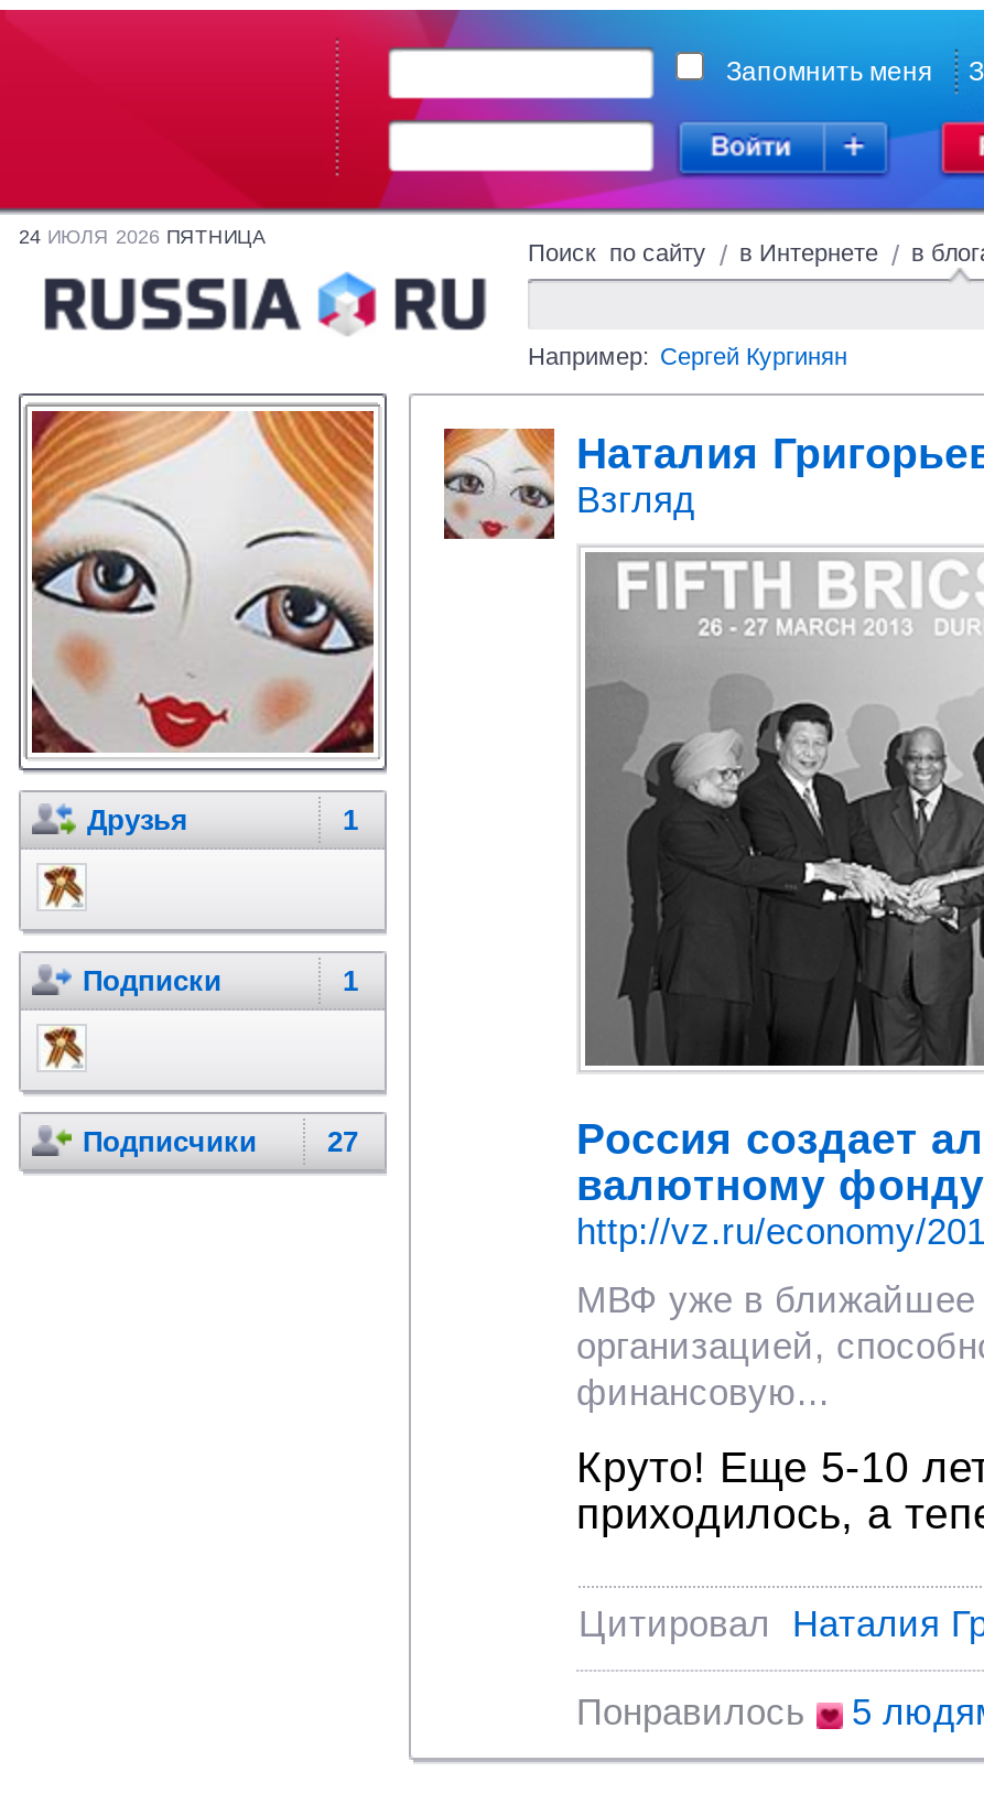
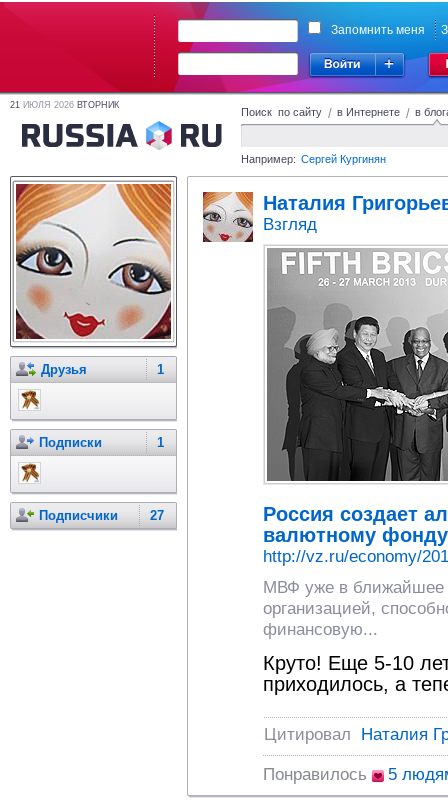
- 24 ИЮЛЯ 2026 ПЯТНИЦА
+ 21 ИЮЛЯ 2026 ВТОРНИК
